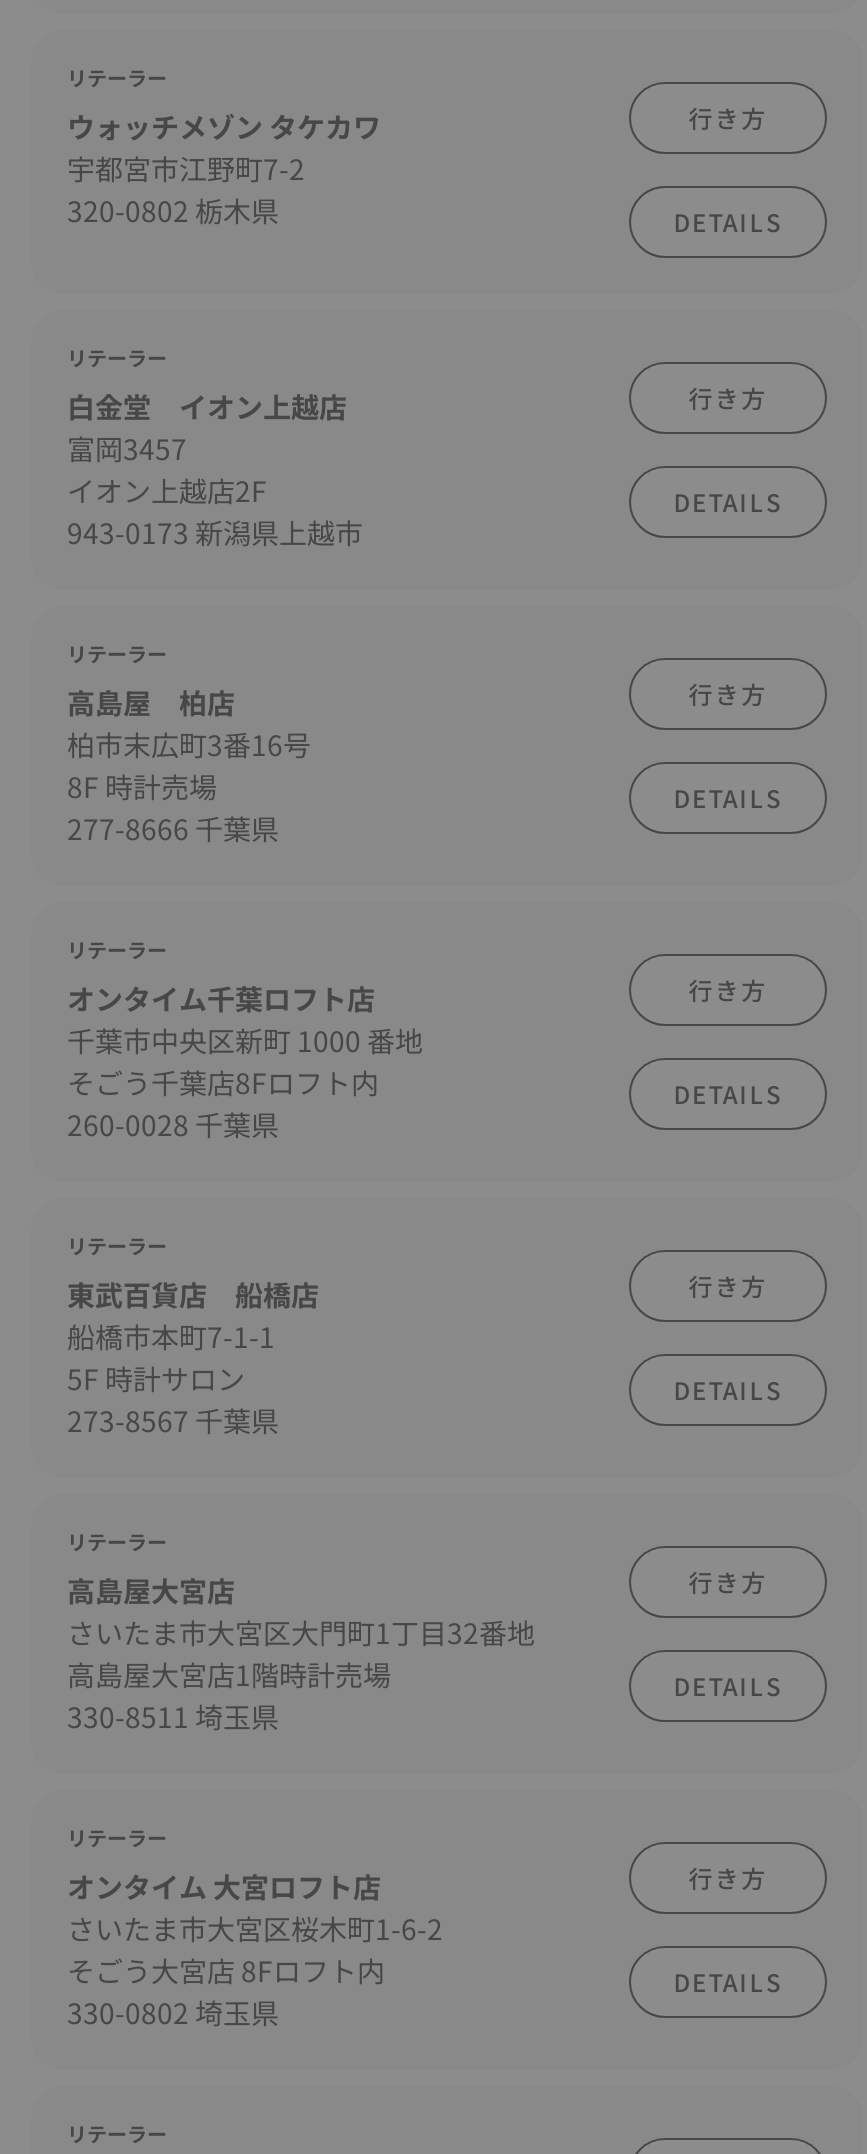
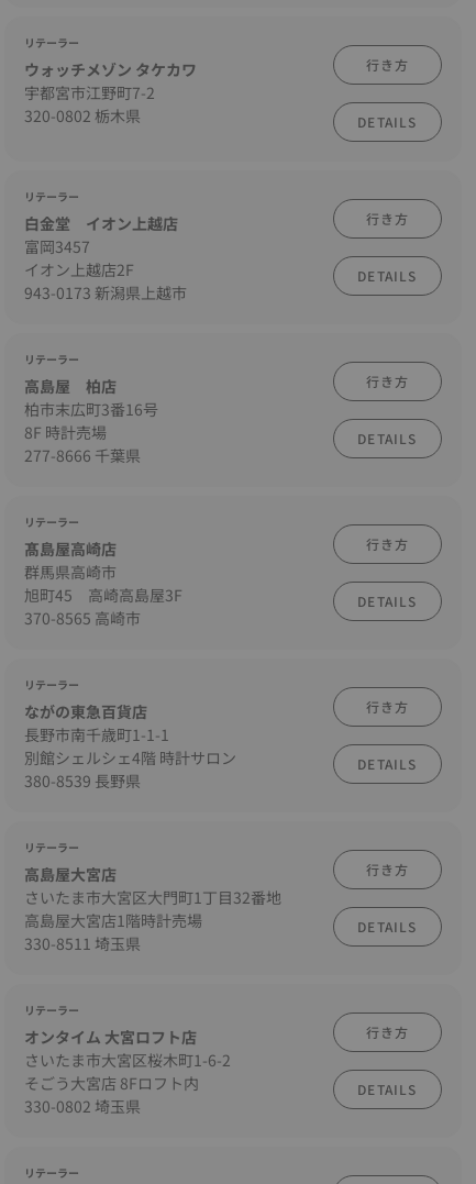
- オンタイム千葉ロフト店
- 千葉市中央区新町 1000 番地
- そごう千葉店8Fロフト内
- 260-0028 千葉県
+ 髙島屋高崎店
+ 群馬県高崎市
+ 旭町45 高崎高島屋3F
+ 370-8565 高崎市

- 東武百貨店 船橋店
- 船橋市本町7-1-1
- 5F 時計サロン
- 273-8567 千葉県
+ ながの東急百貨店
+ 長野市南千歳町1-1-1
+ 別館シェルシェ4階 時計サロン
+ 380-8539 長野県
